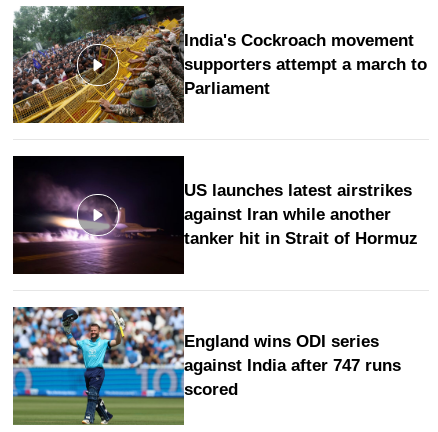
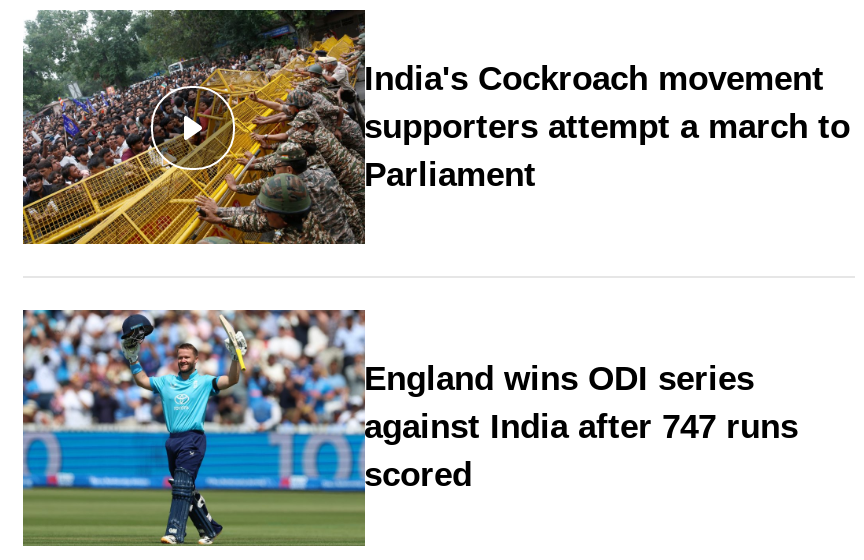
- [image]
- US launches latest airstrikes
- against Iran while another
- tanker hit in Strait of Hormuz
